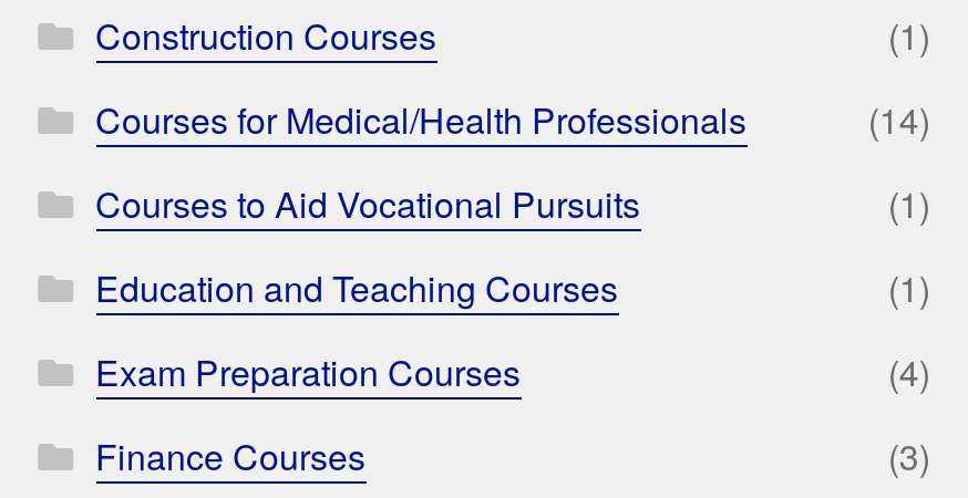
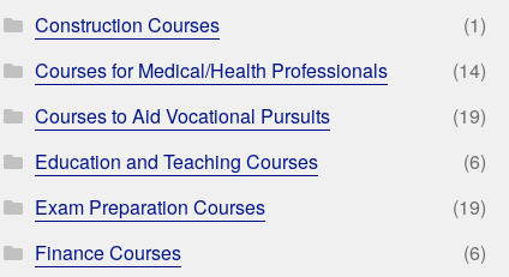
- (1)
+ (19)

- (1)
+ (6)

- (4)
+ (19)

- (3)
+ (6)
